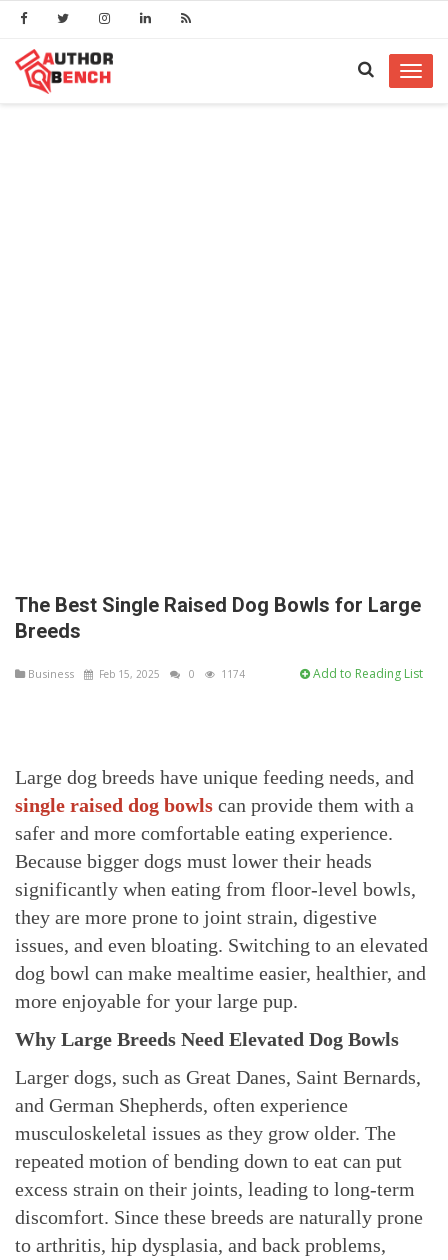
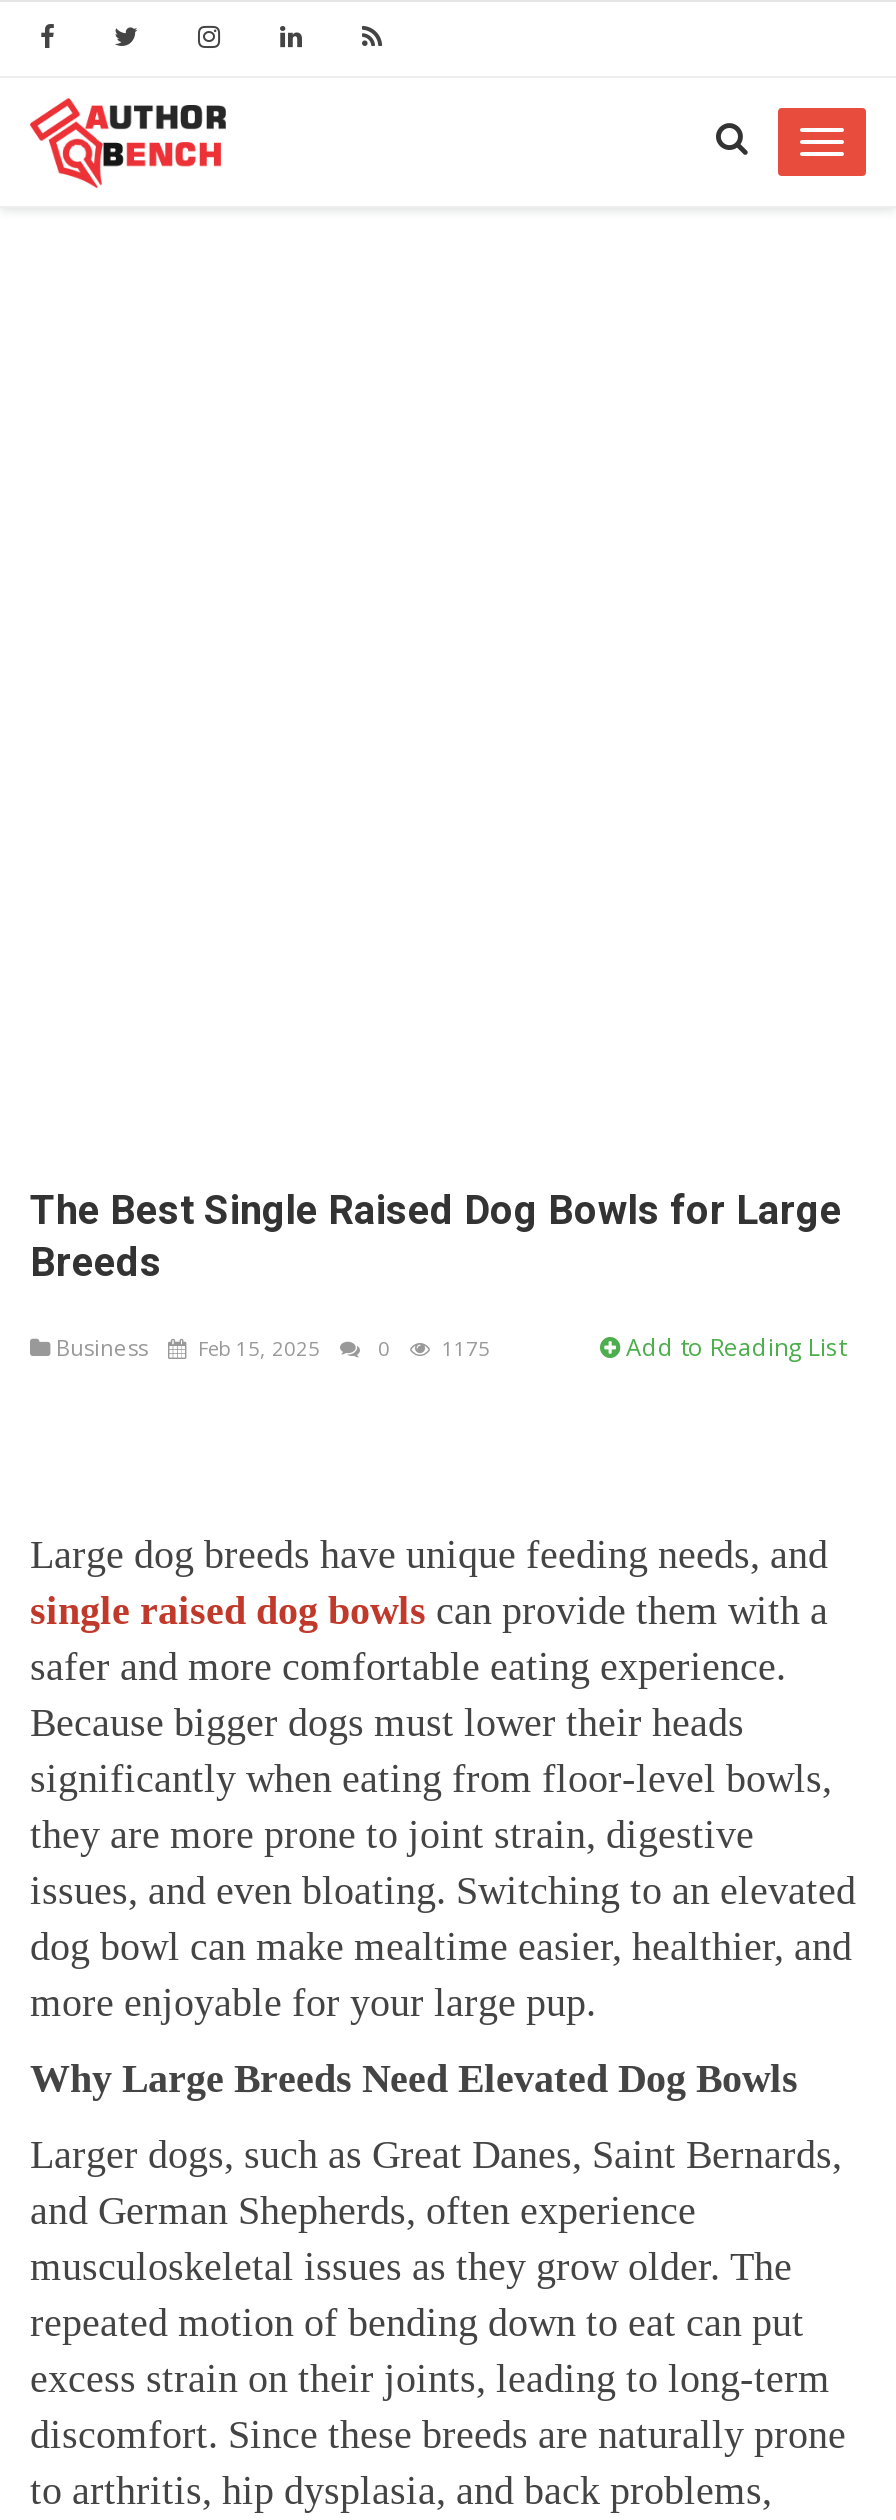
- Business Feb 15, 2025 0 1174
+ Business Feb 15, 2025 0 1175
